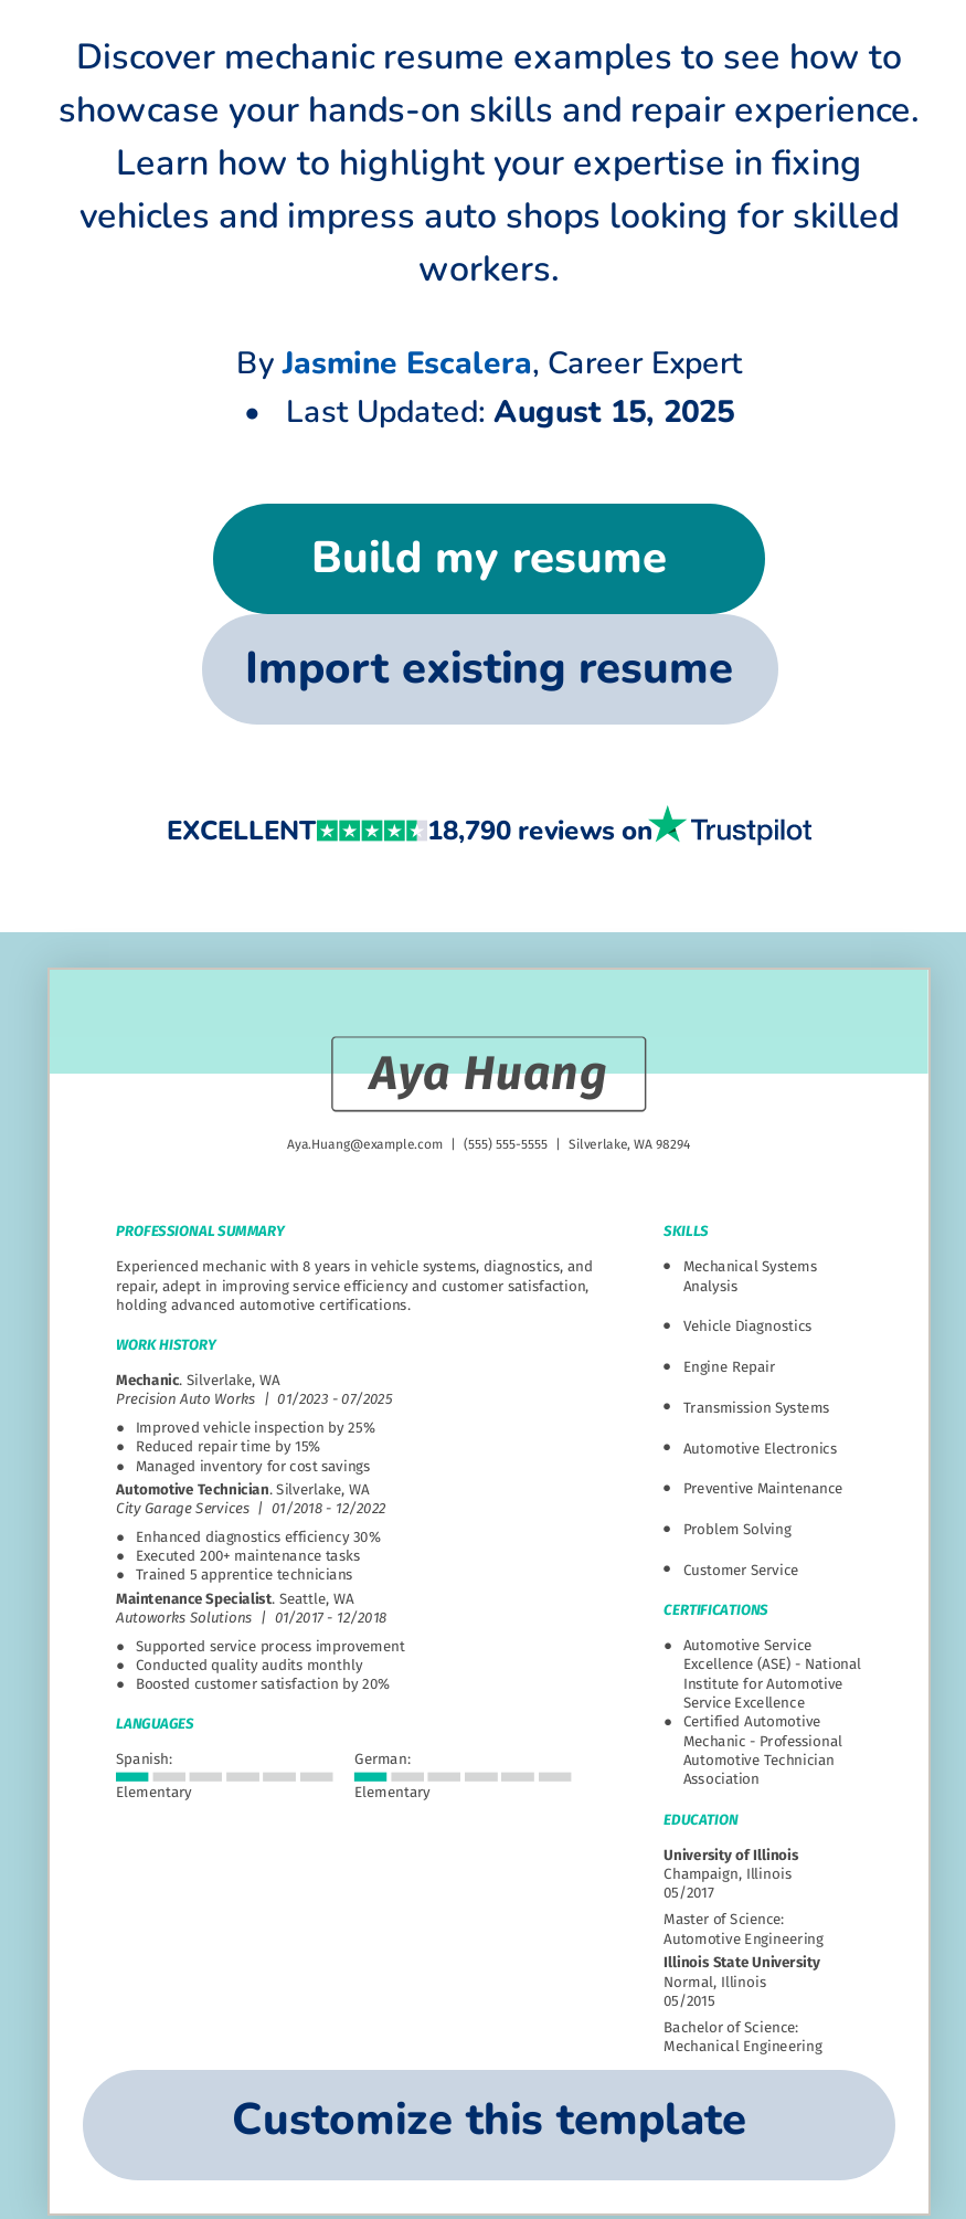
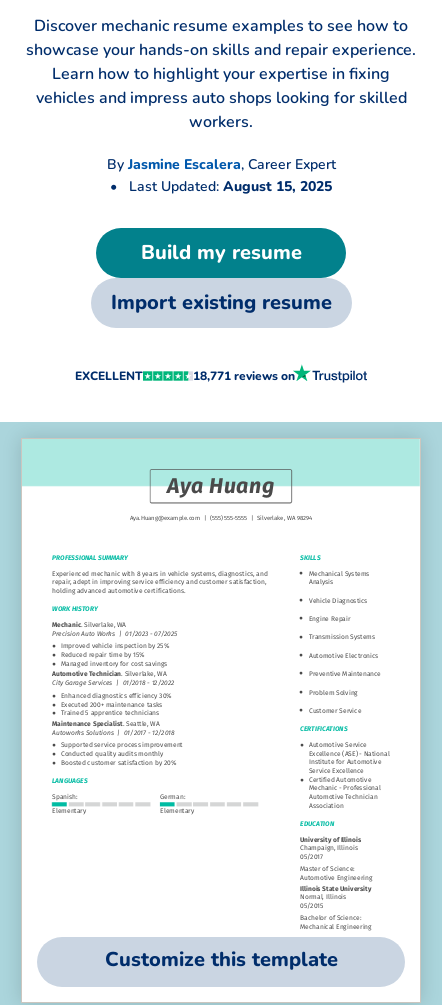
- 18,790 reviews on
+ 18,771 reviews on
